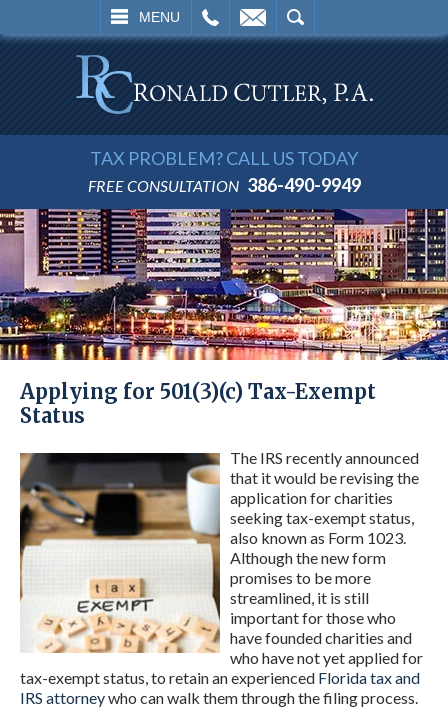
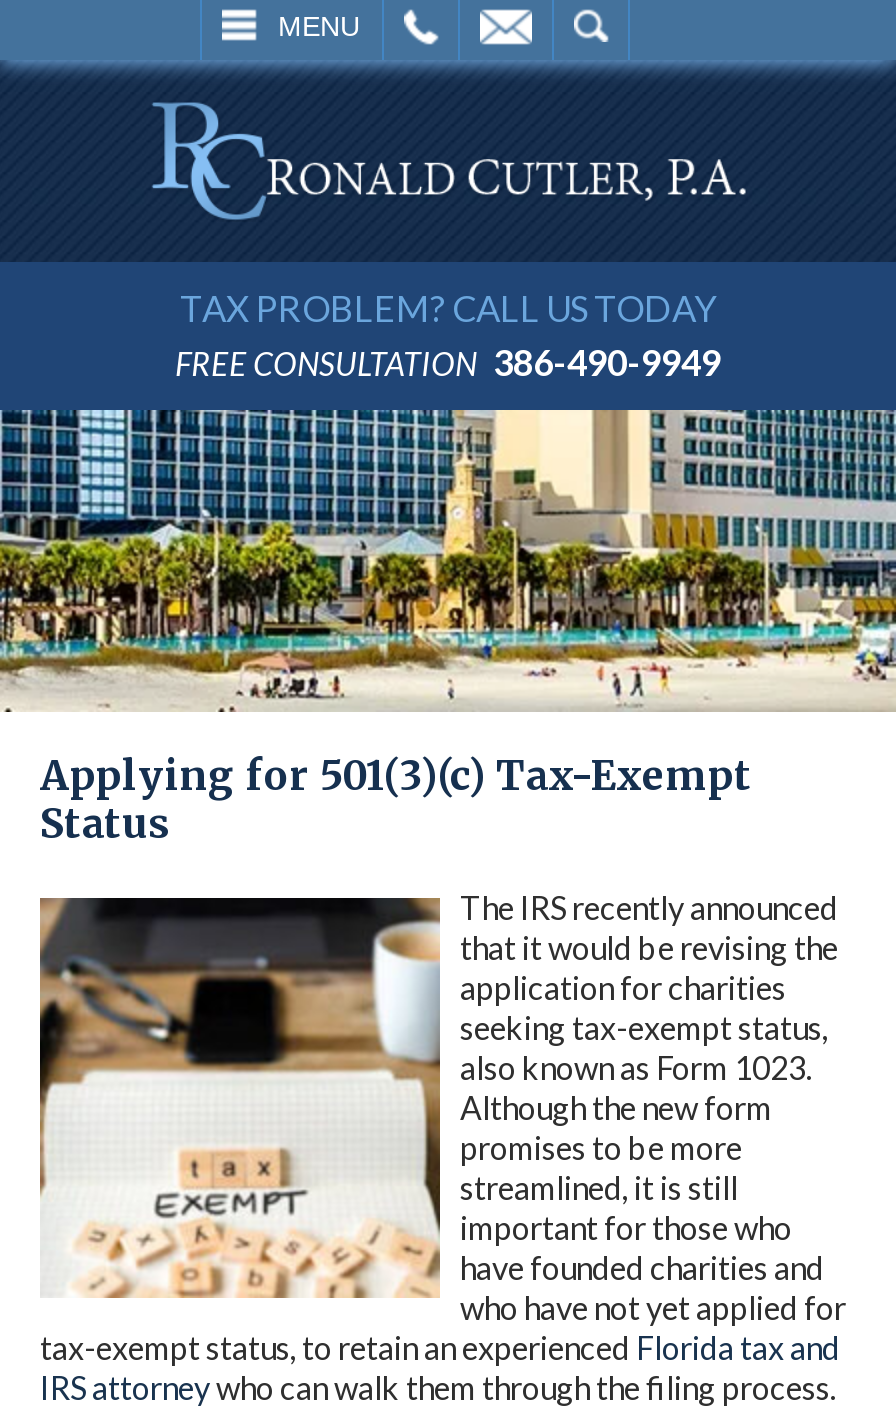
- [image]
+ [image]
